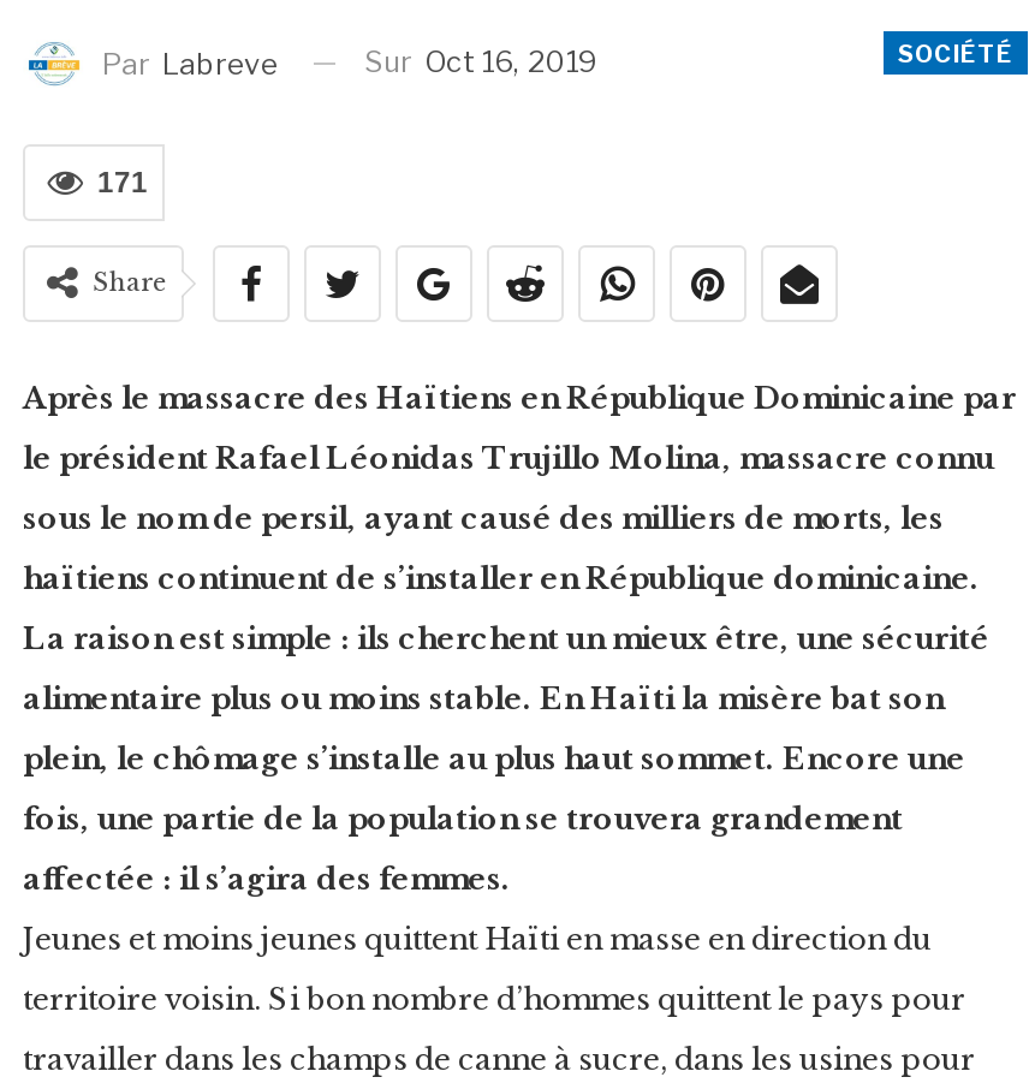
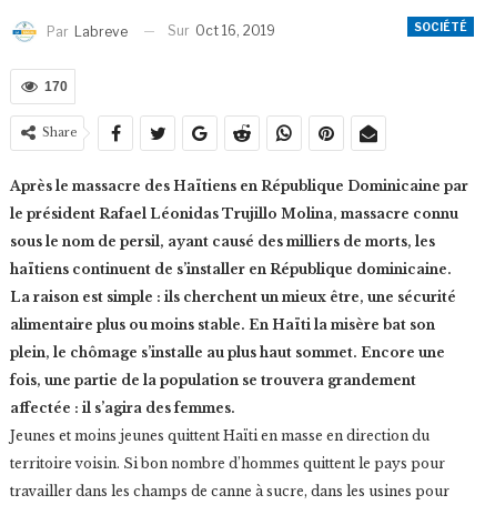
- 171
+ 170
